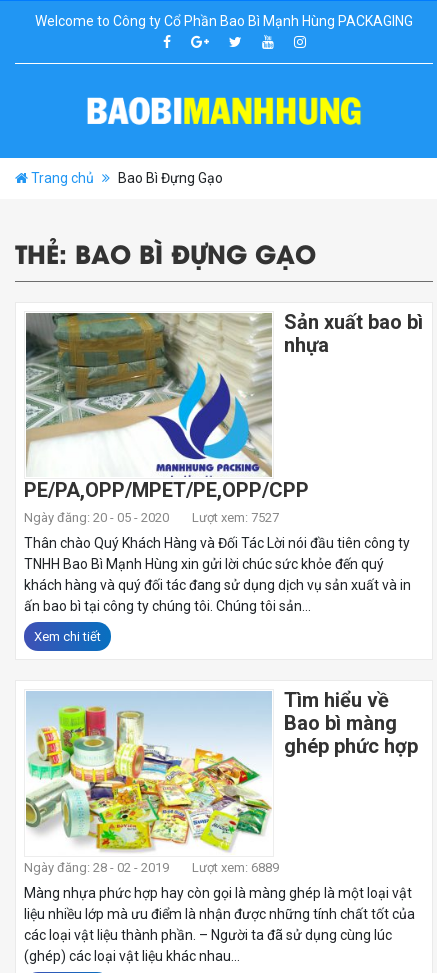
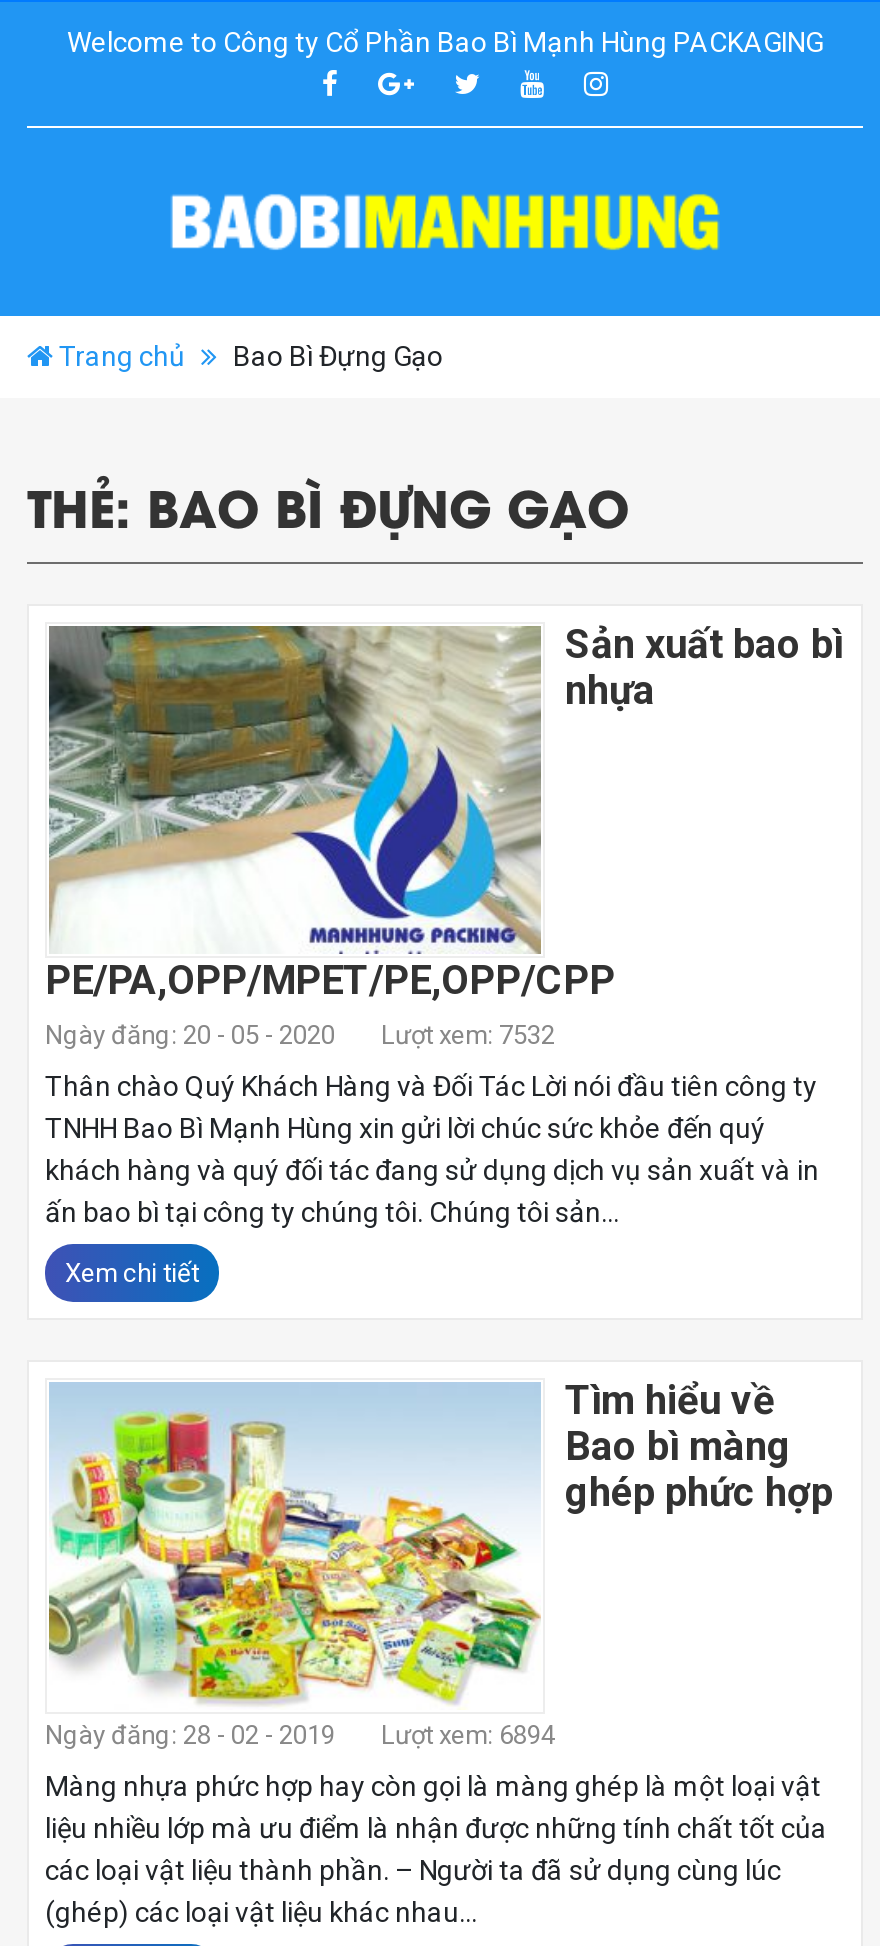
- Ngày đăng: 20 - 05 - 2020 Lượt xem: 7527
+ Ngày đăng: 20 - 05 - 2020 Lượt xem: 7532

- Ngày đăng: 28 - 02 - 2019 Lượt xem: 6889
+ Ngày đăng: 28 - 02 - 2019 Lượt xem: 6894
